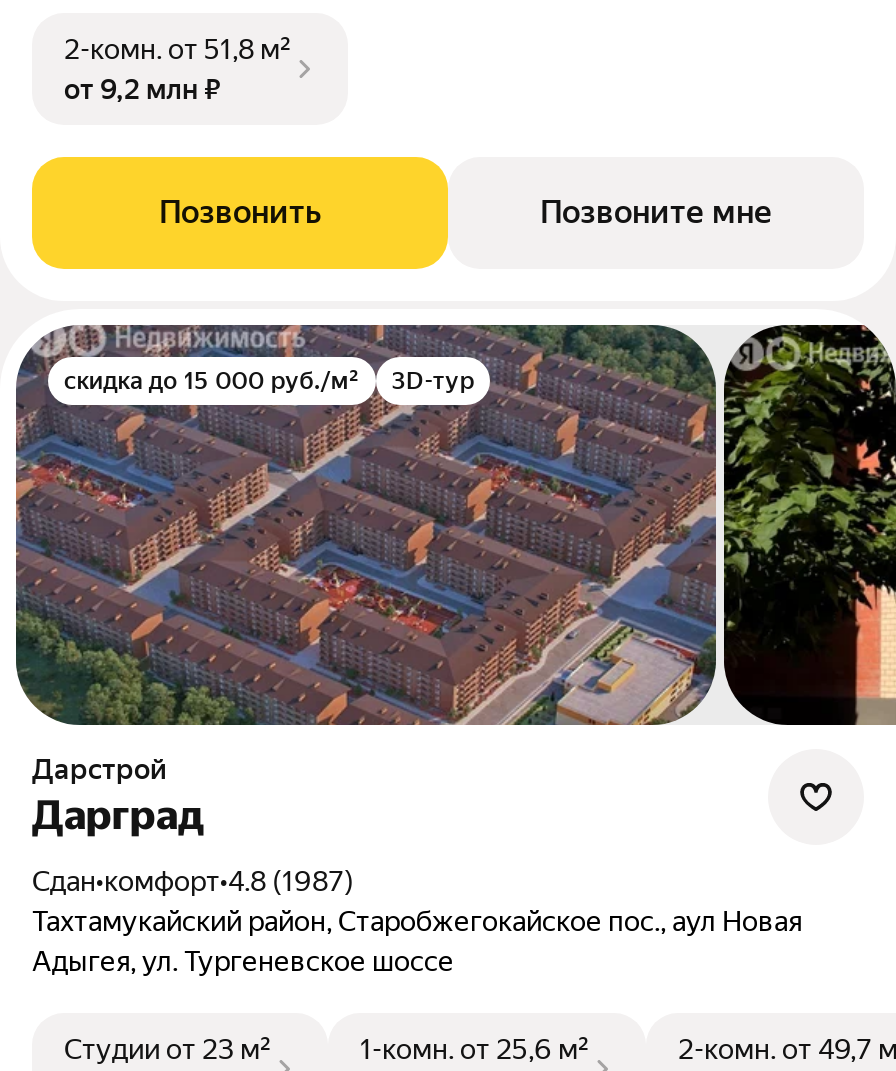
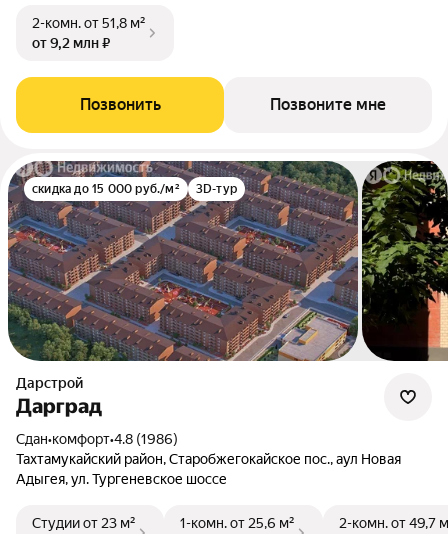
- Сдан•комфорт•4.8 (1987)
+ Сдан•комфорт•4.8 (1986)
